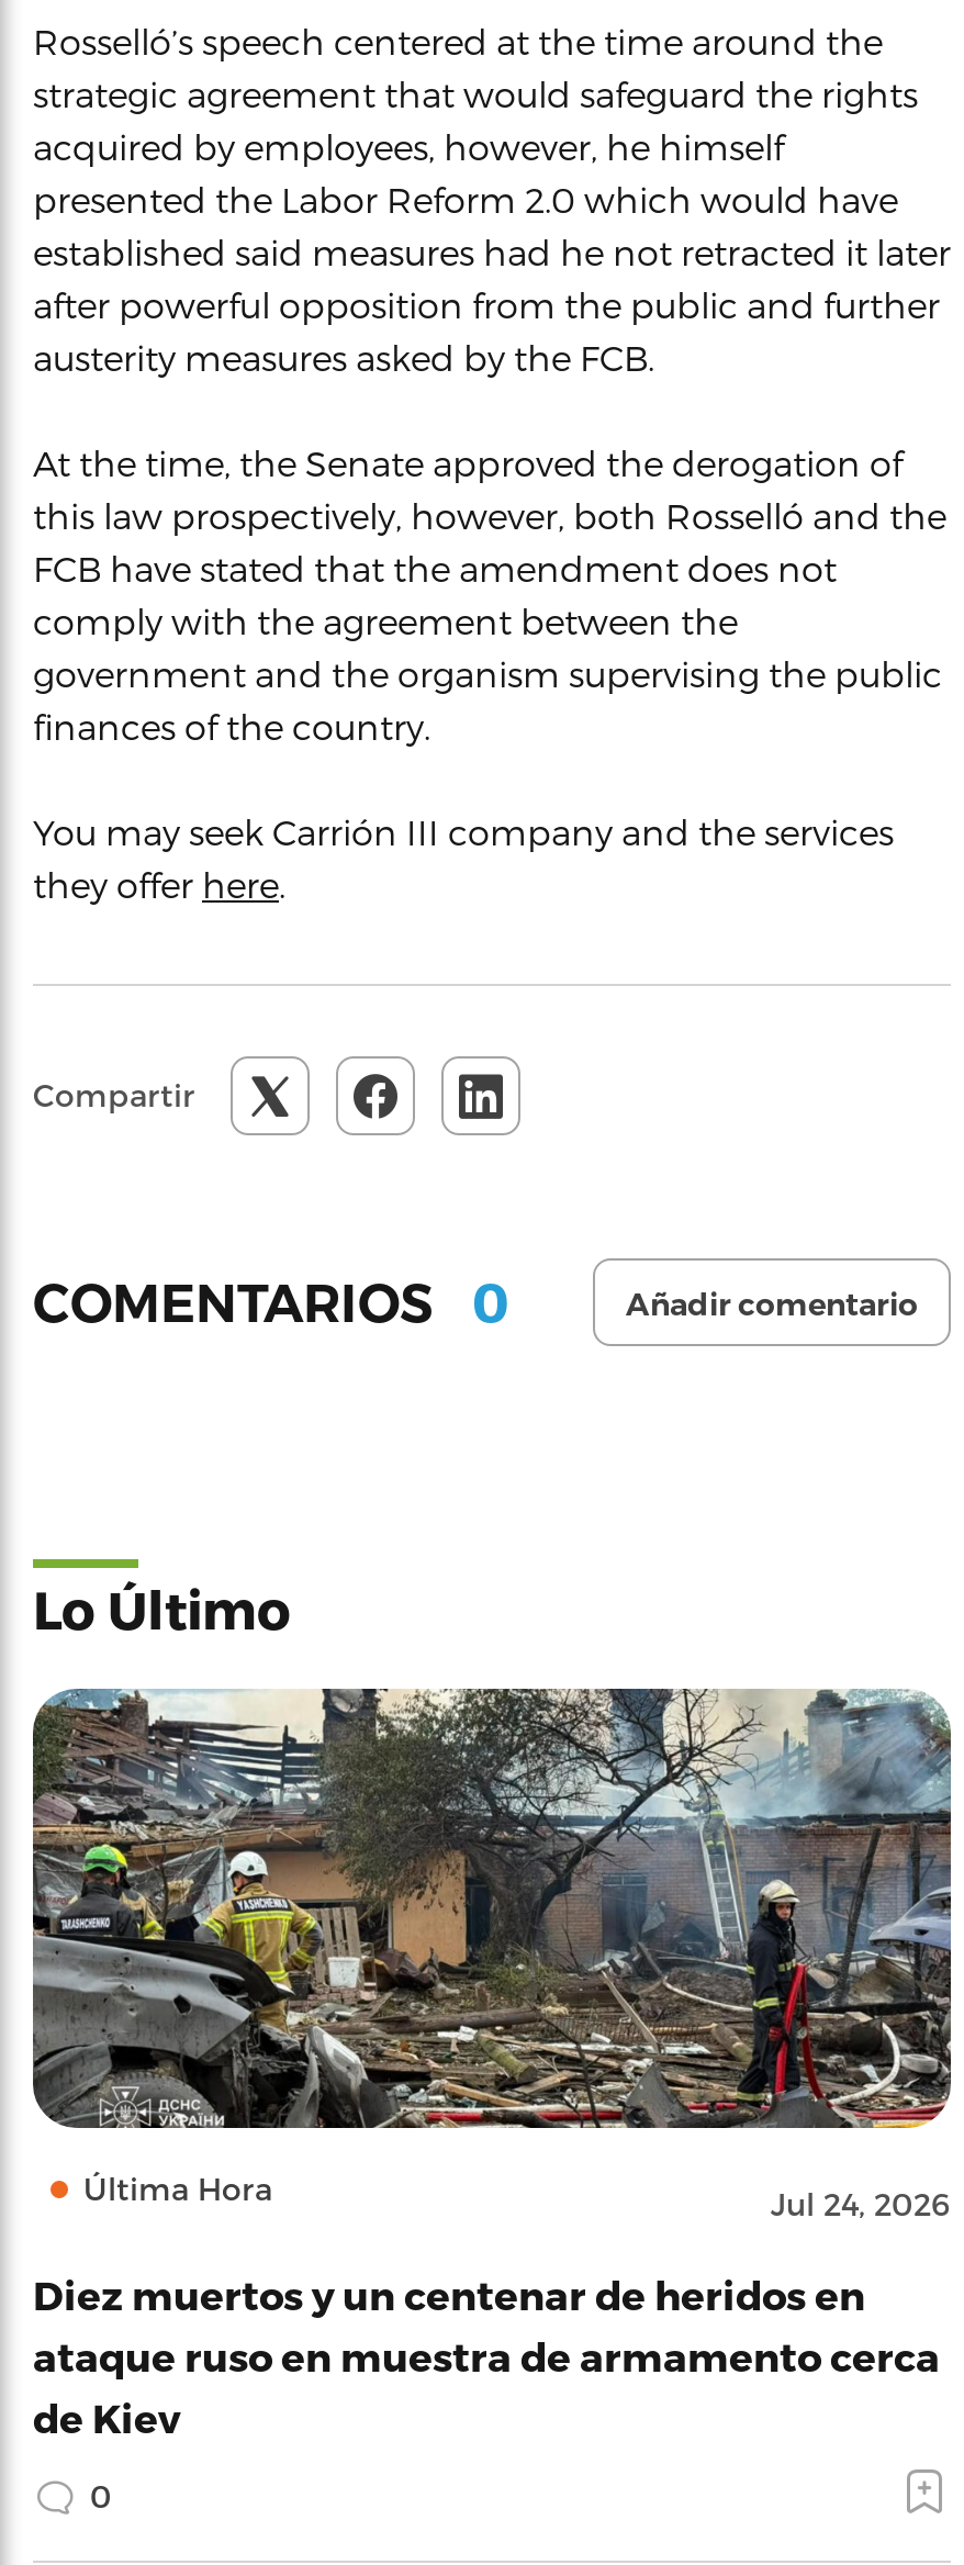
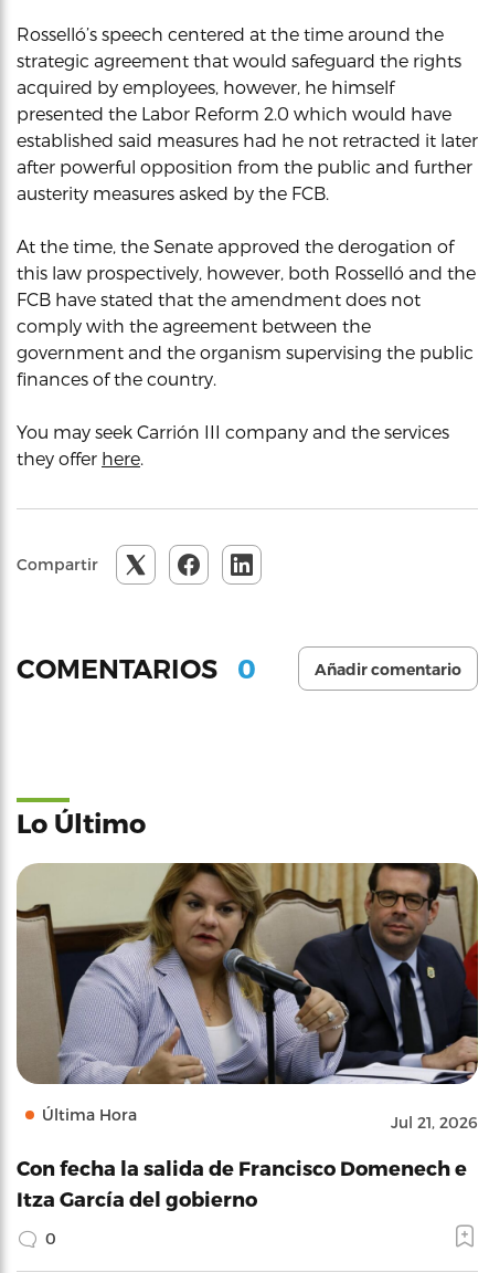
- [image]
- Jul 24, 2026
+ [image]
+ Jul 21, 2026

- Diez muertos y un centenar de heridos en
- ataque ruso en muestra de armamento cerca
- de Kiev
+ Con fecha la salida de Francisco Domenech e
+ Itza García del gobierno
